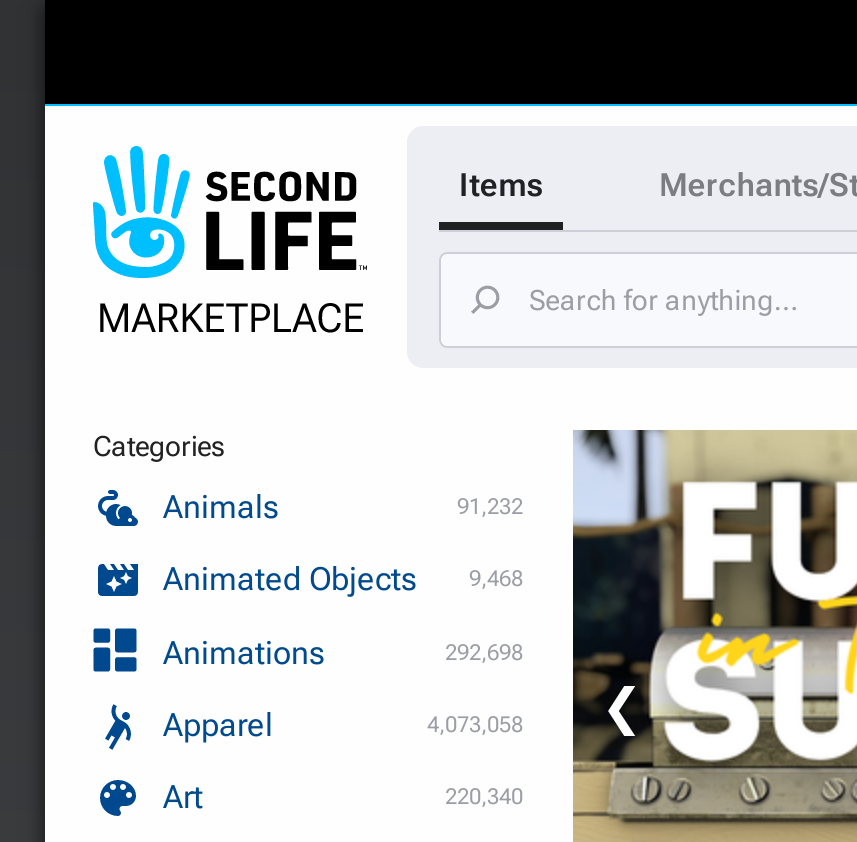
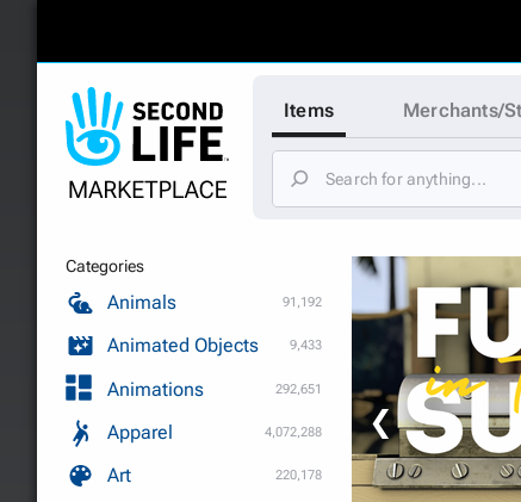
- 91,232
+ 91,192

- Animated Objects 9,468
+ Animated Objects 9,433

- 292,698
+ 292,651

- 4,073,058
+ 4,072,288

- 220,340
+ 220,178
